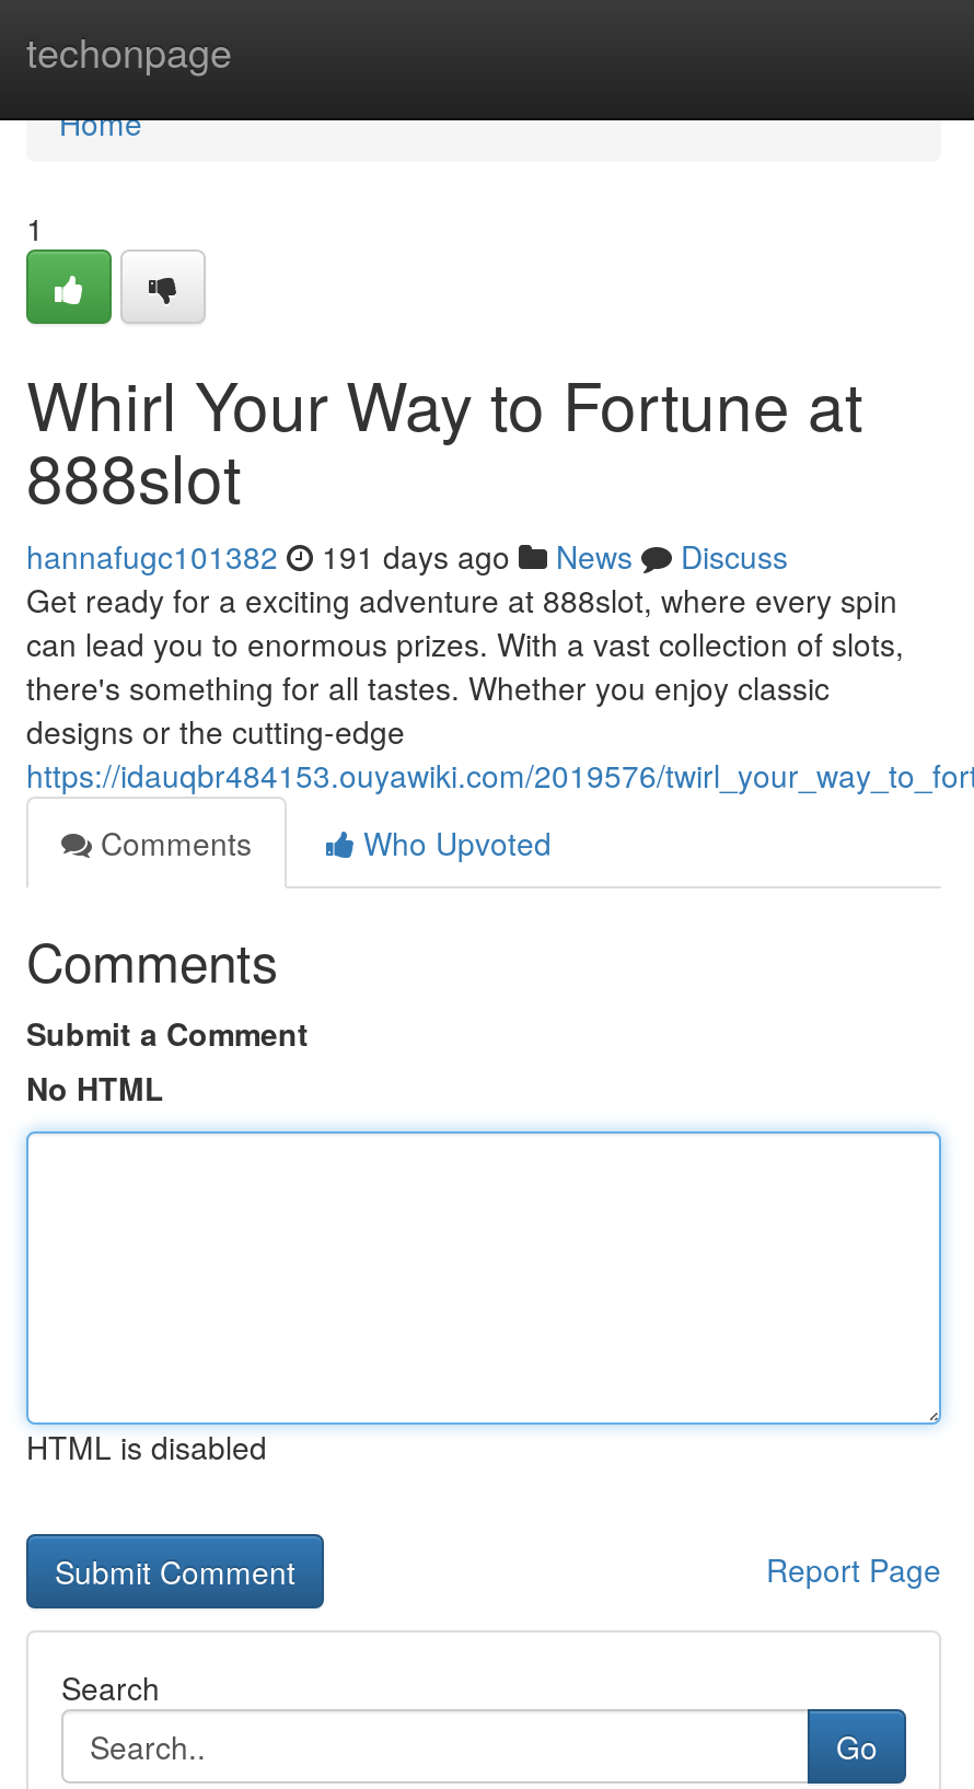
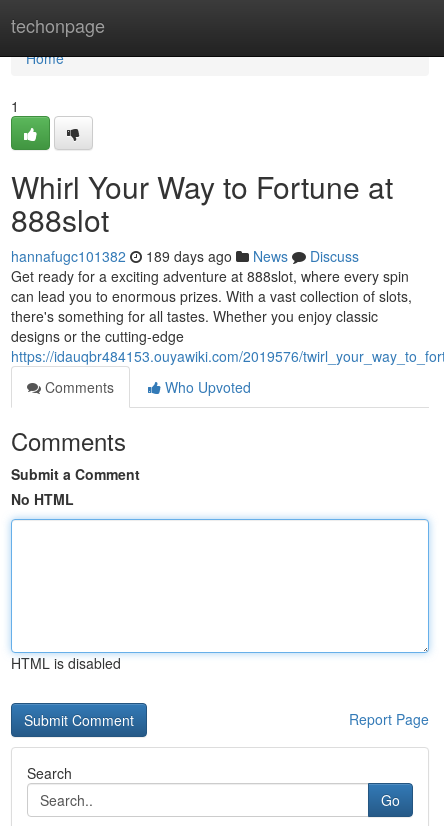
- hannafugc101382 191 days ago News Discuss
+ hannafugc101382 189 days ago News Discuss
